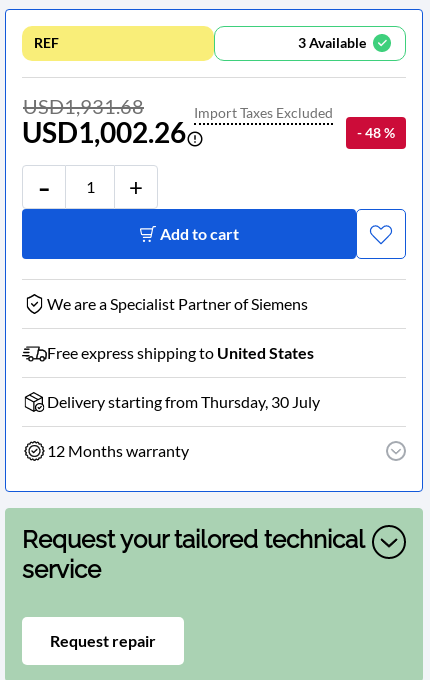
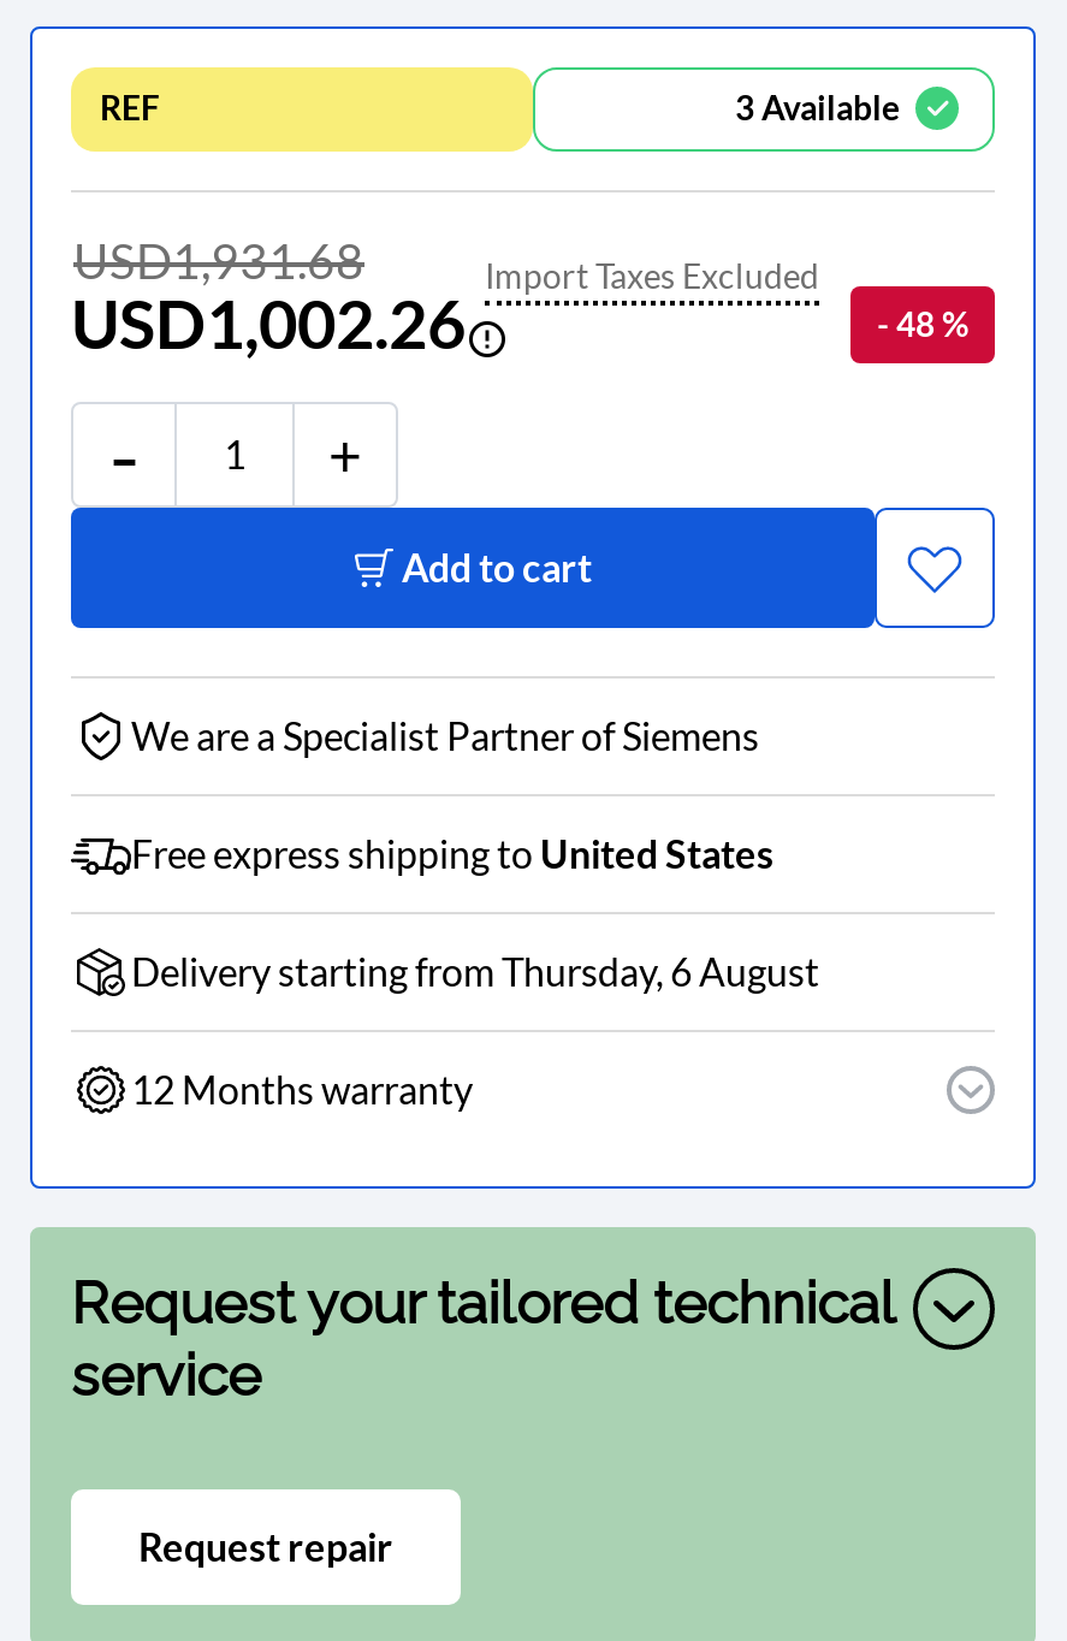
- Delivery starting from Thursday, 30 July
+ Delivery starting from Thursday, 6 August
